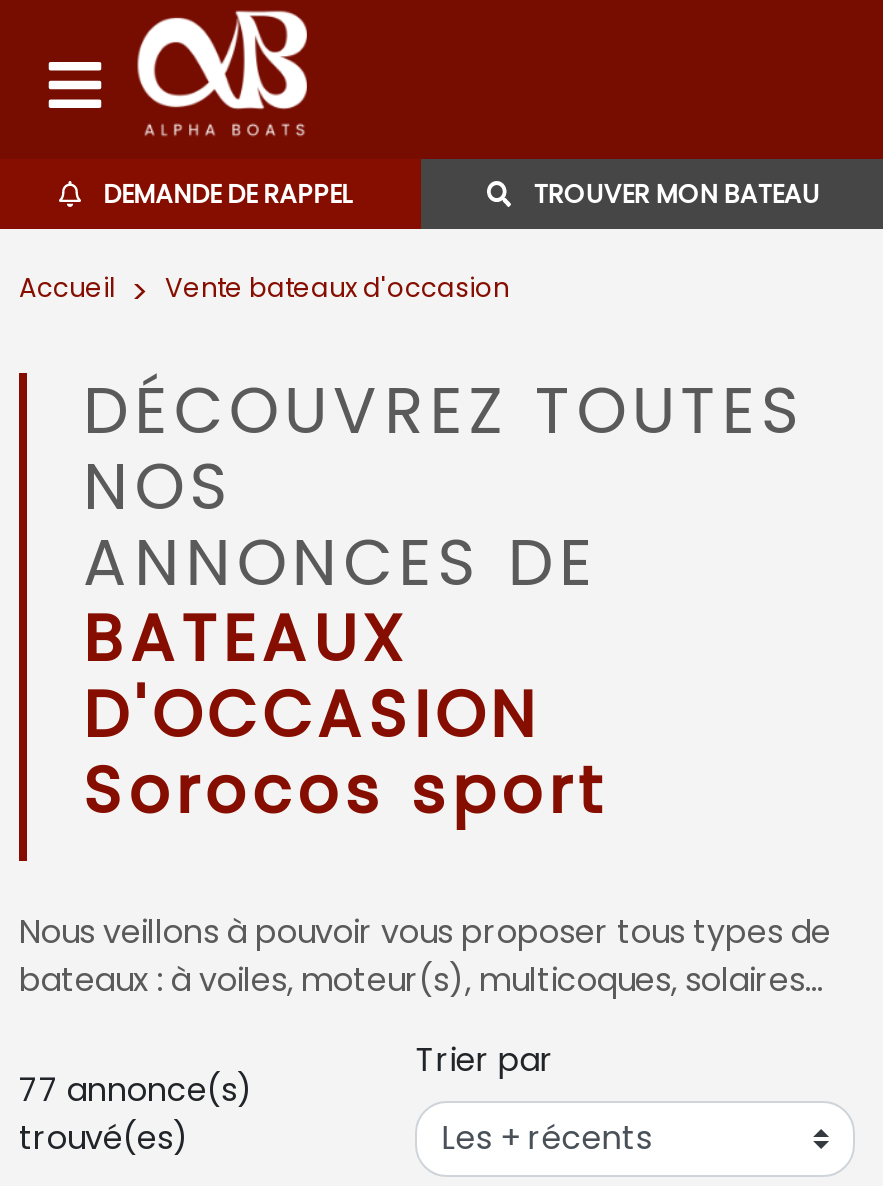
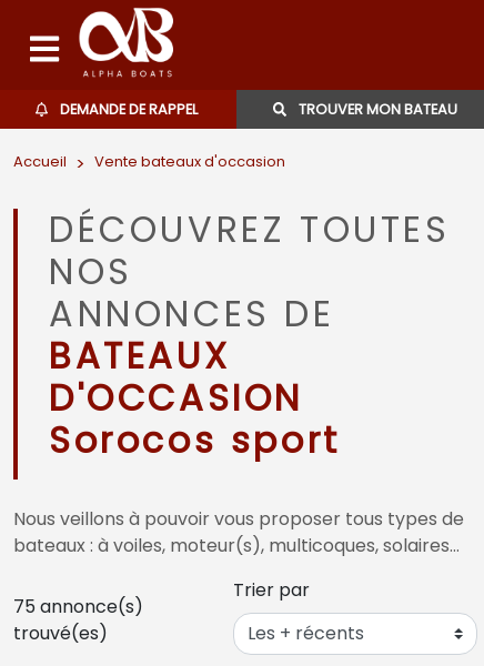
- 77 annonce(s)
+ 75 annonce(s)
